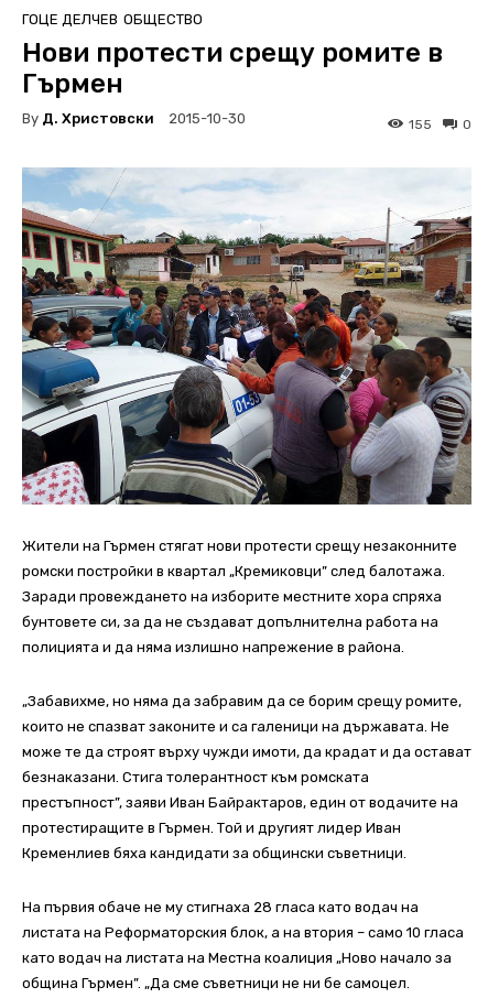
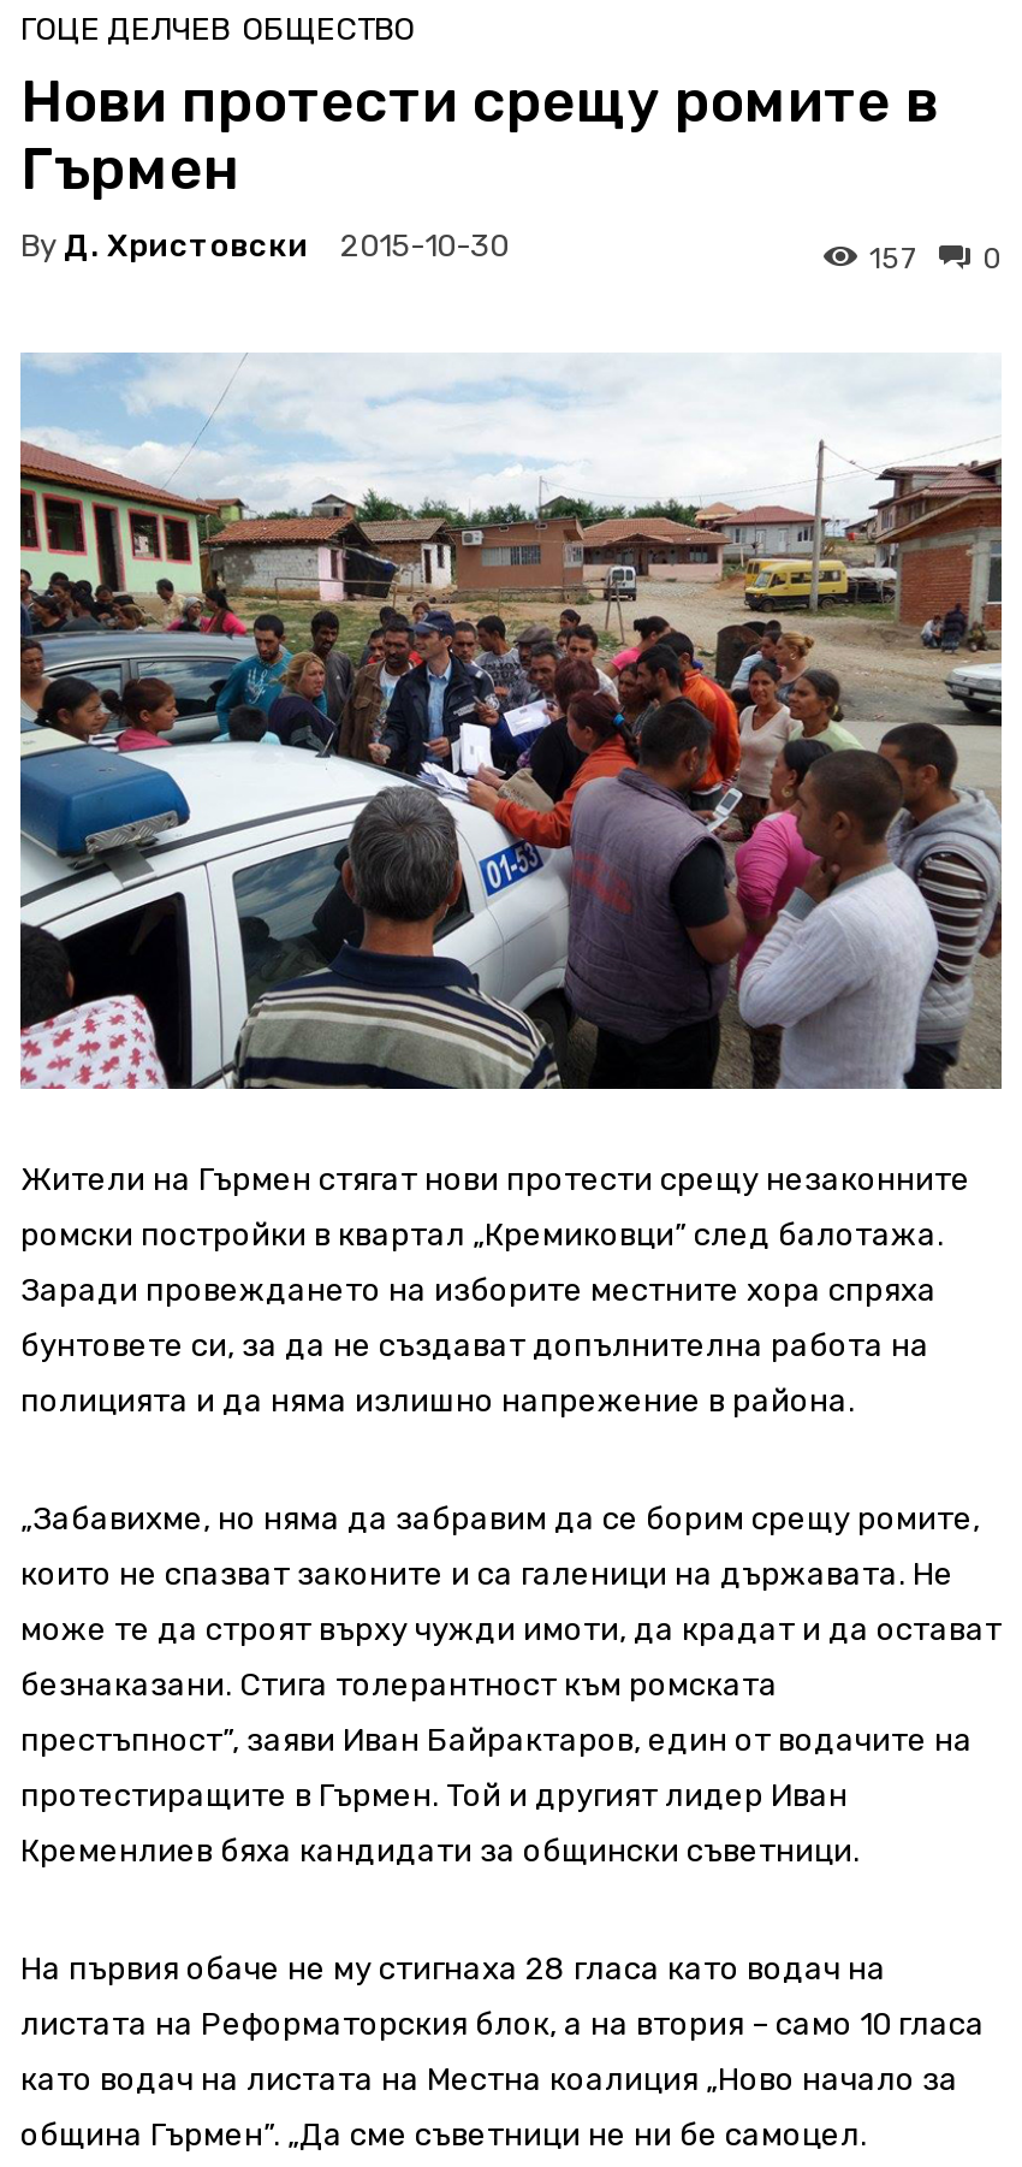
- 155 0
+ 157 0
